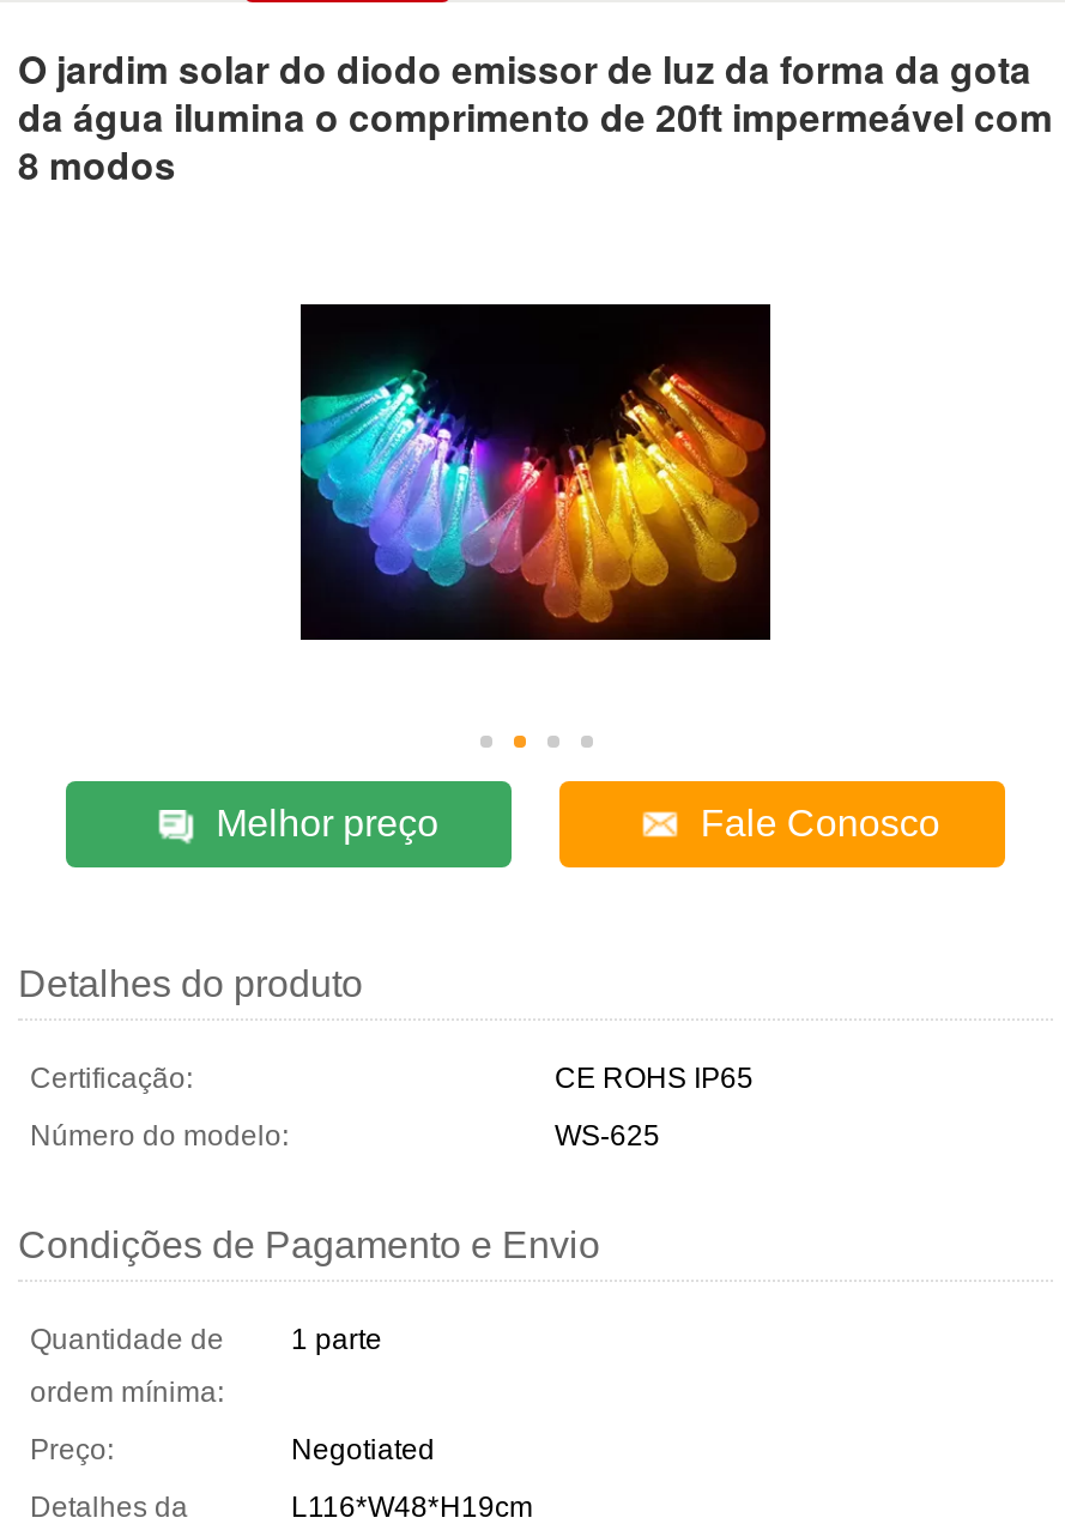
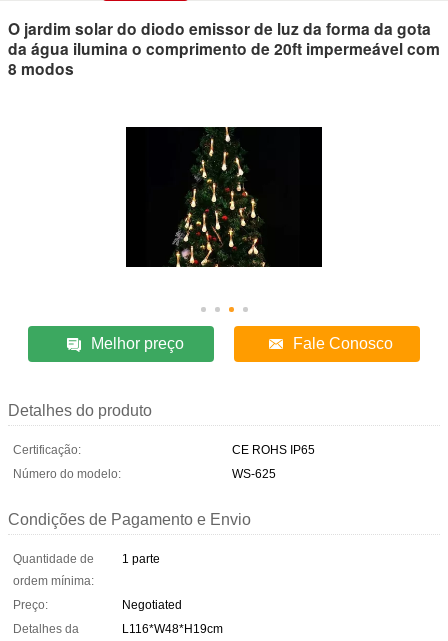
- [image]
+ [image]
